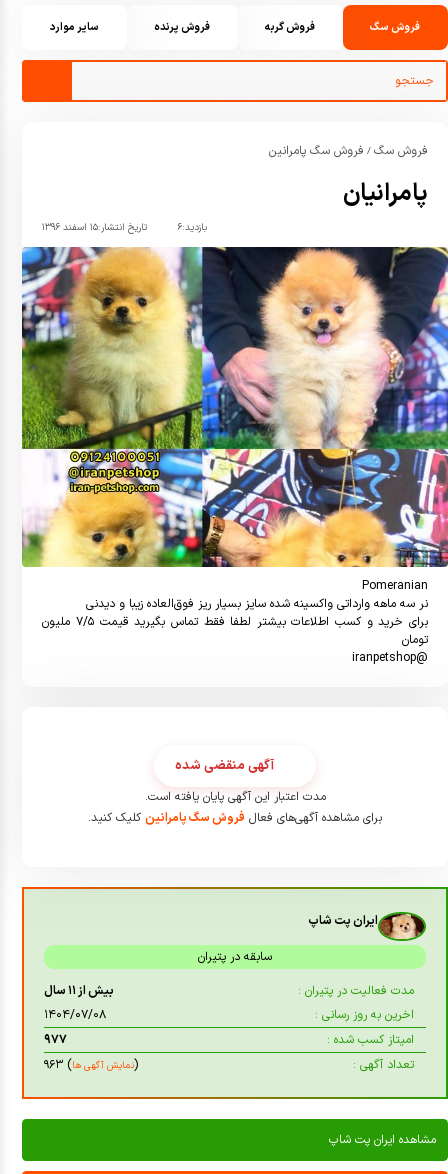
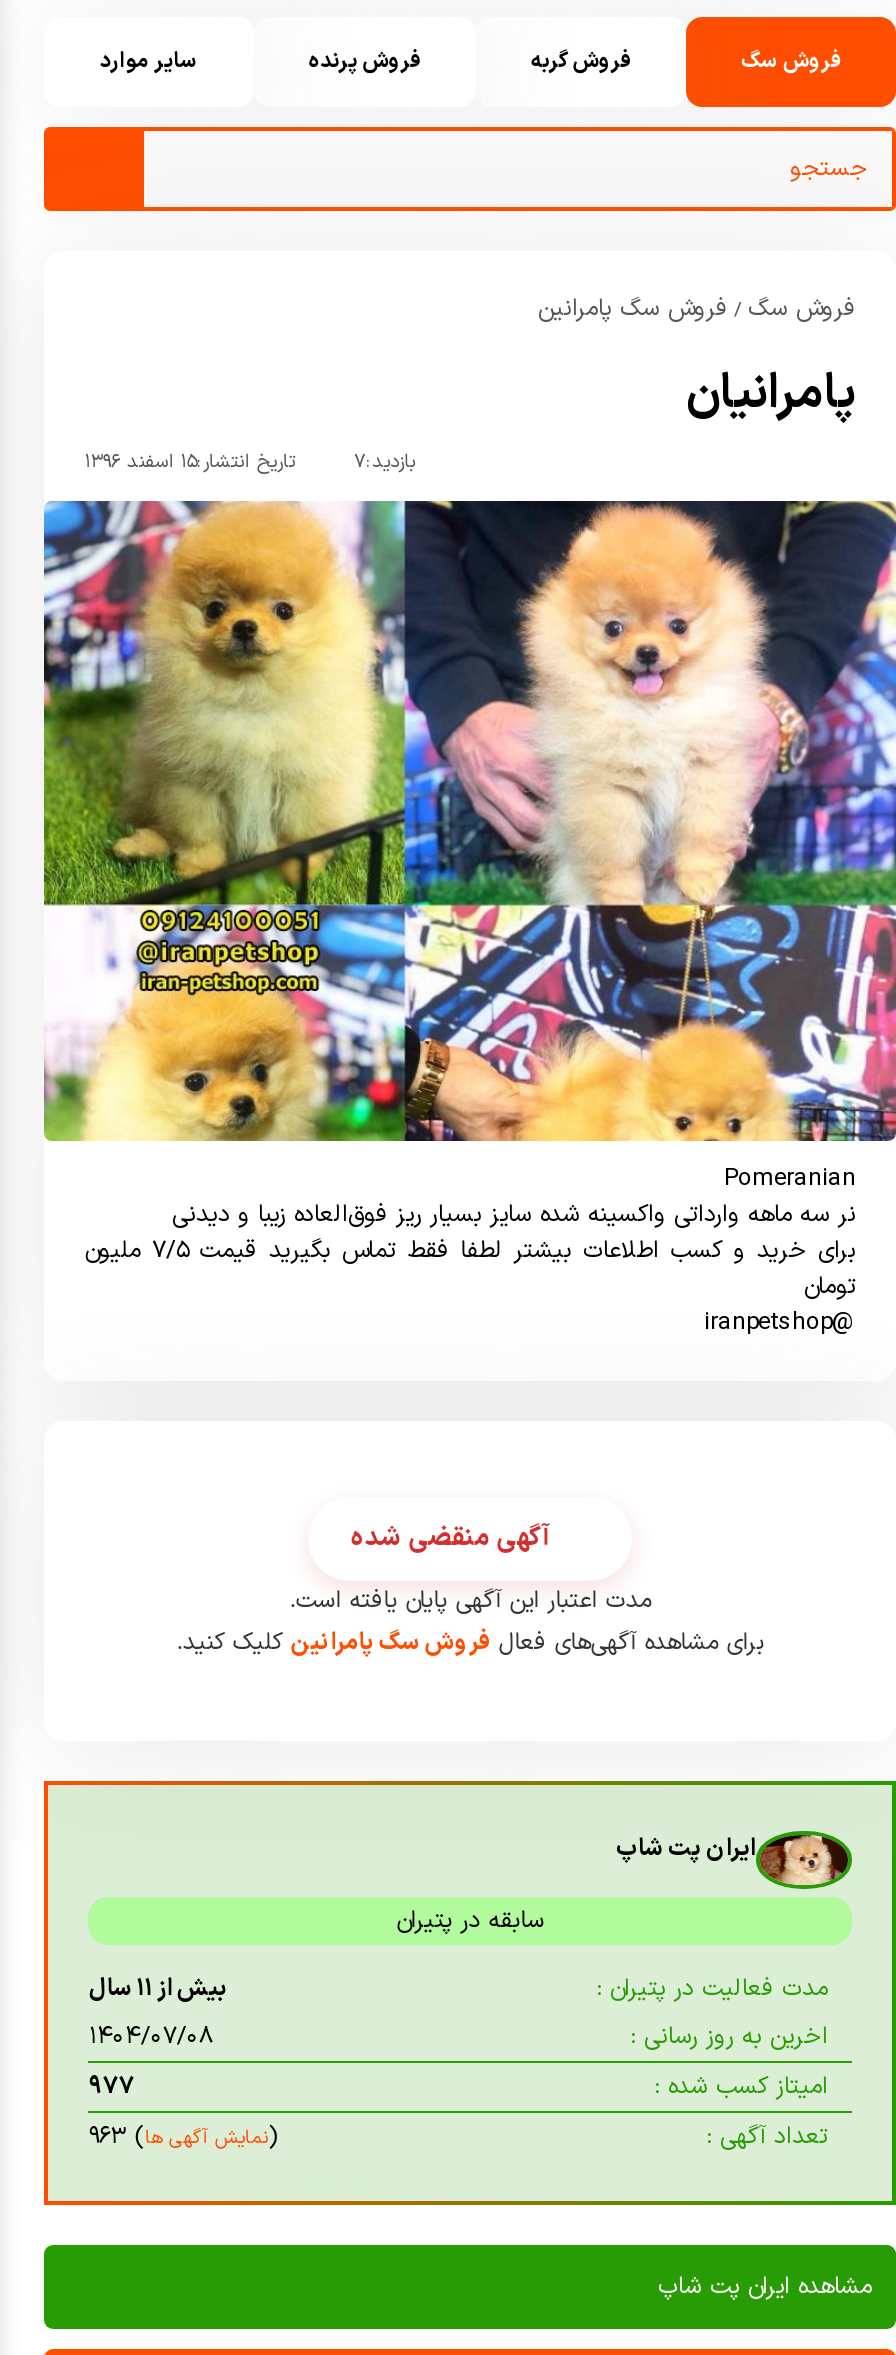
- بازدید:۶
+ بازدید:۷
